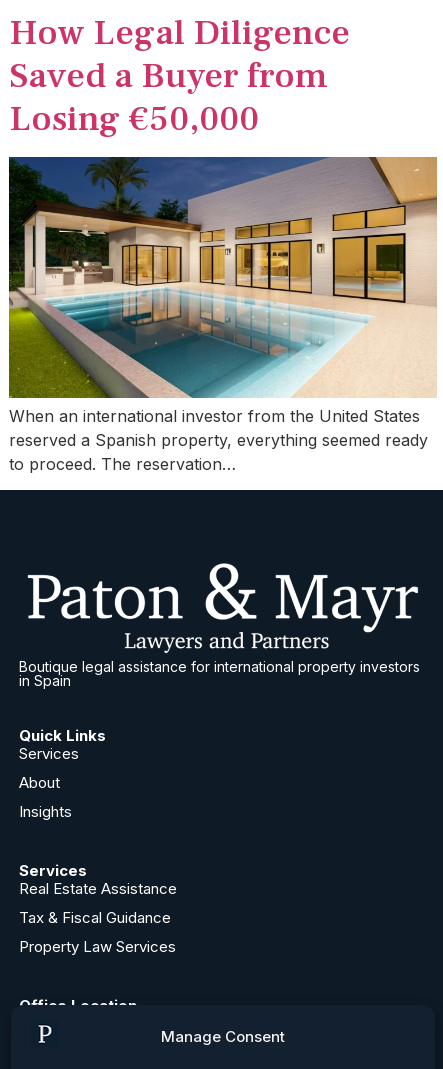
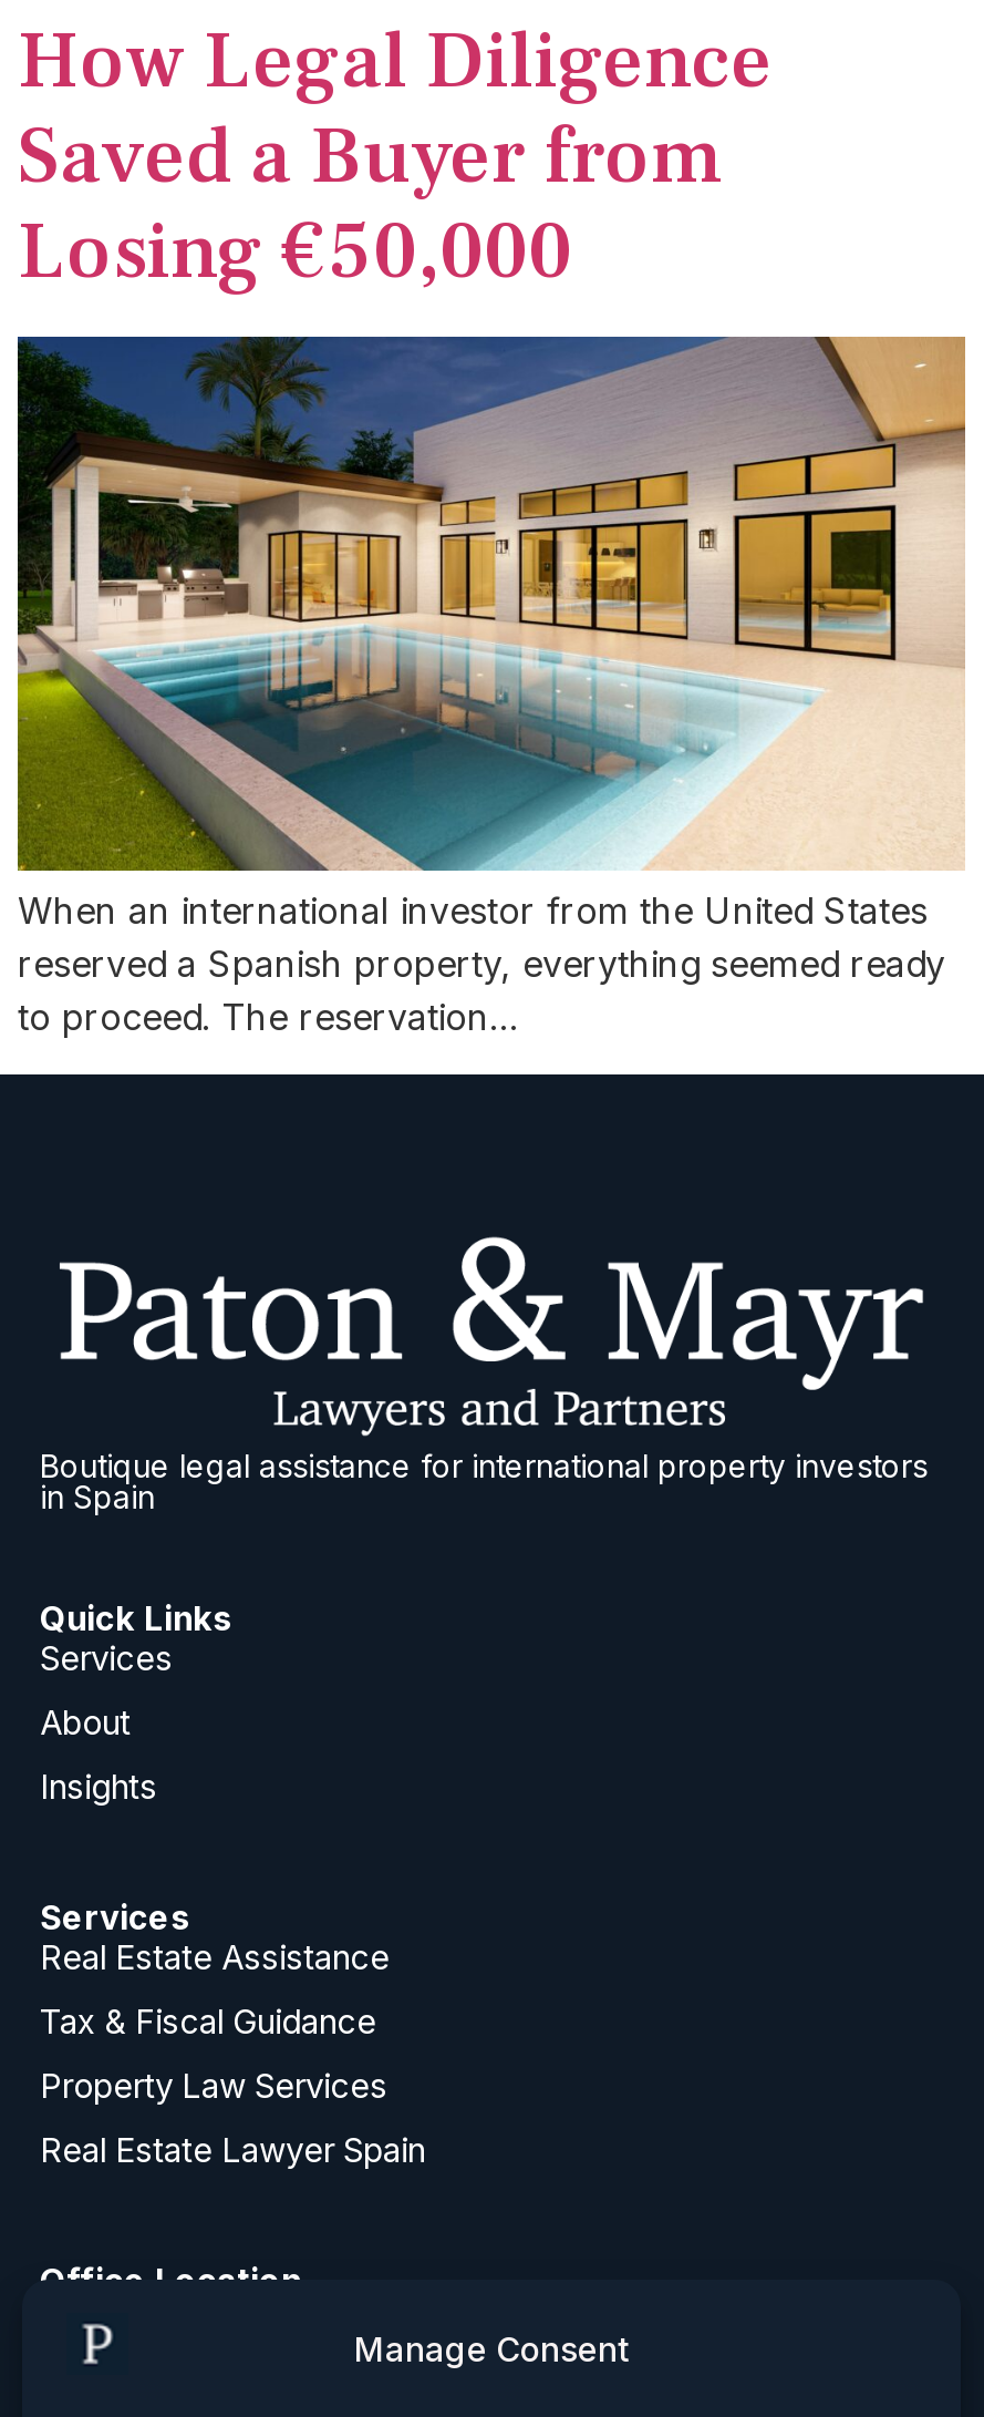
+ Real Estate Lawyer Spain
